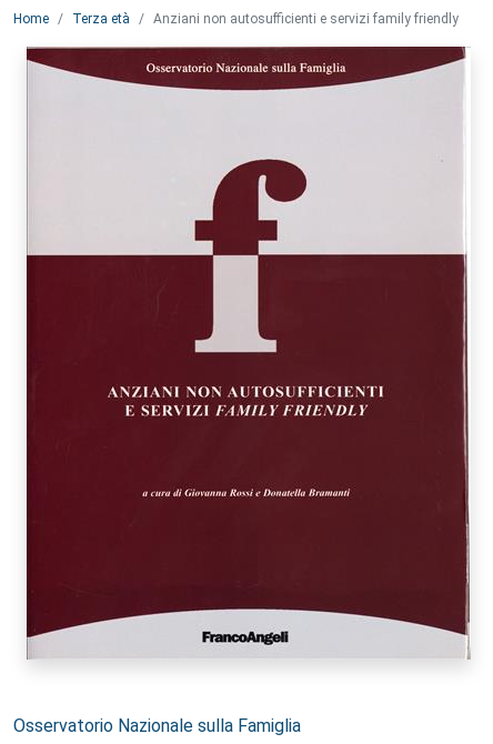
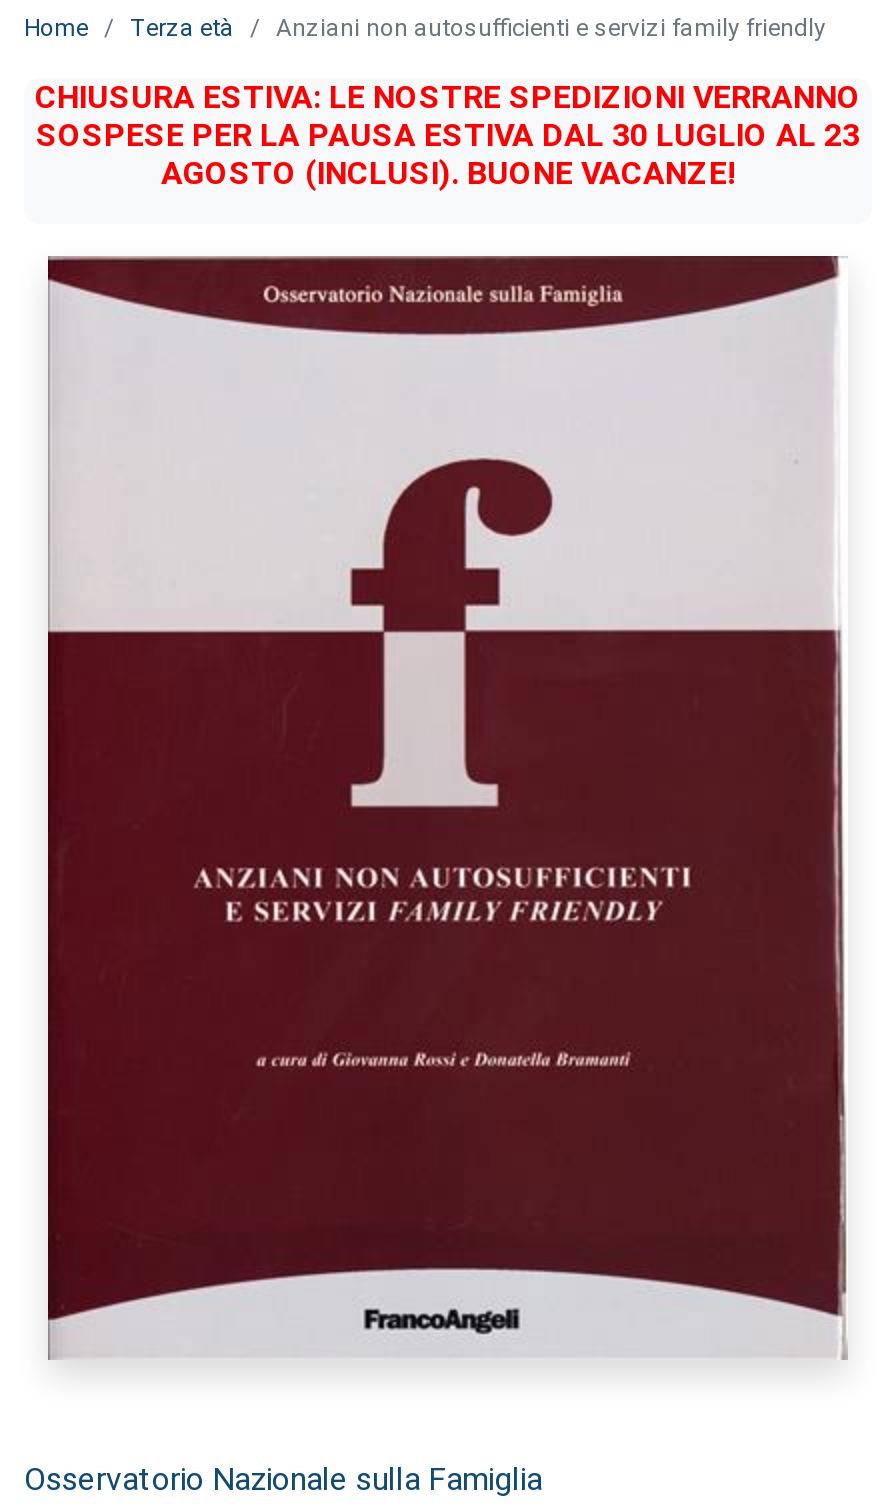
+ CHIUSURA ESTIVA: LE NOSTRE SPEDIZIONI VERRANNO
+ SOSPESE PER LA PAUSA ESTIVA DAL 30 LUGLIO AL 23
+ AGOSTO (INCLUSI). BUONE VACANZE!
